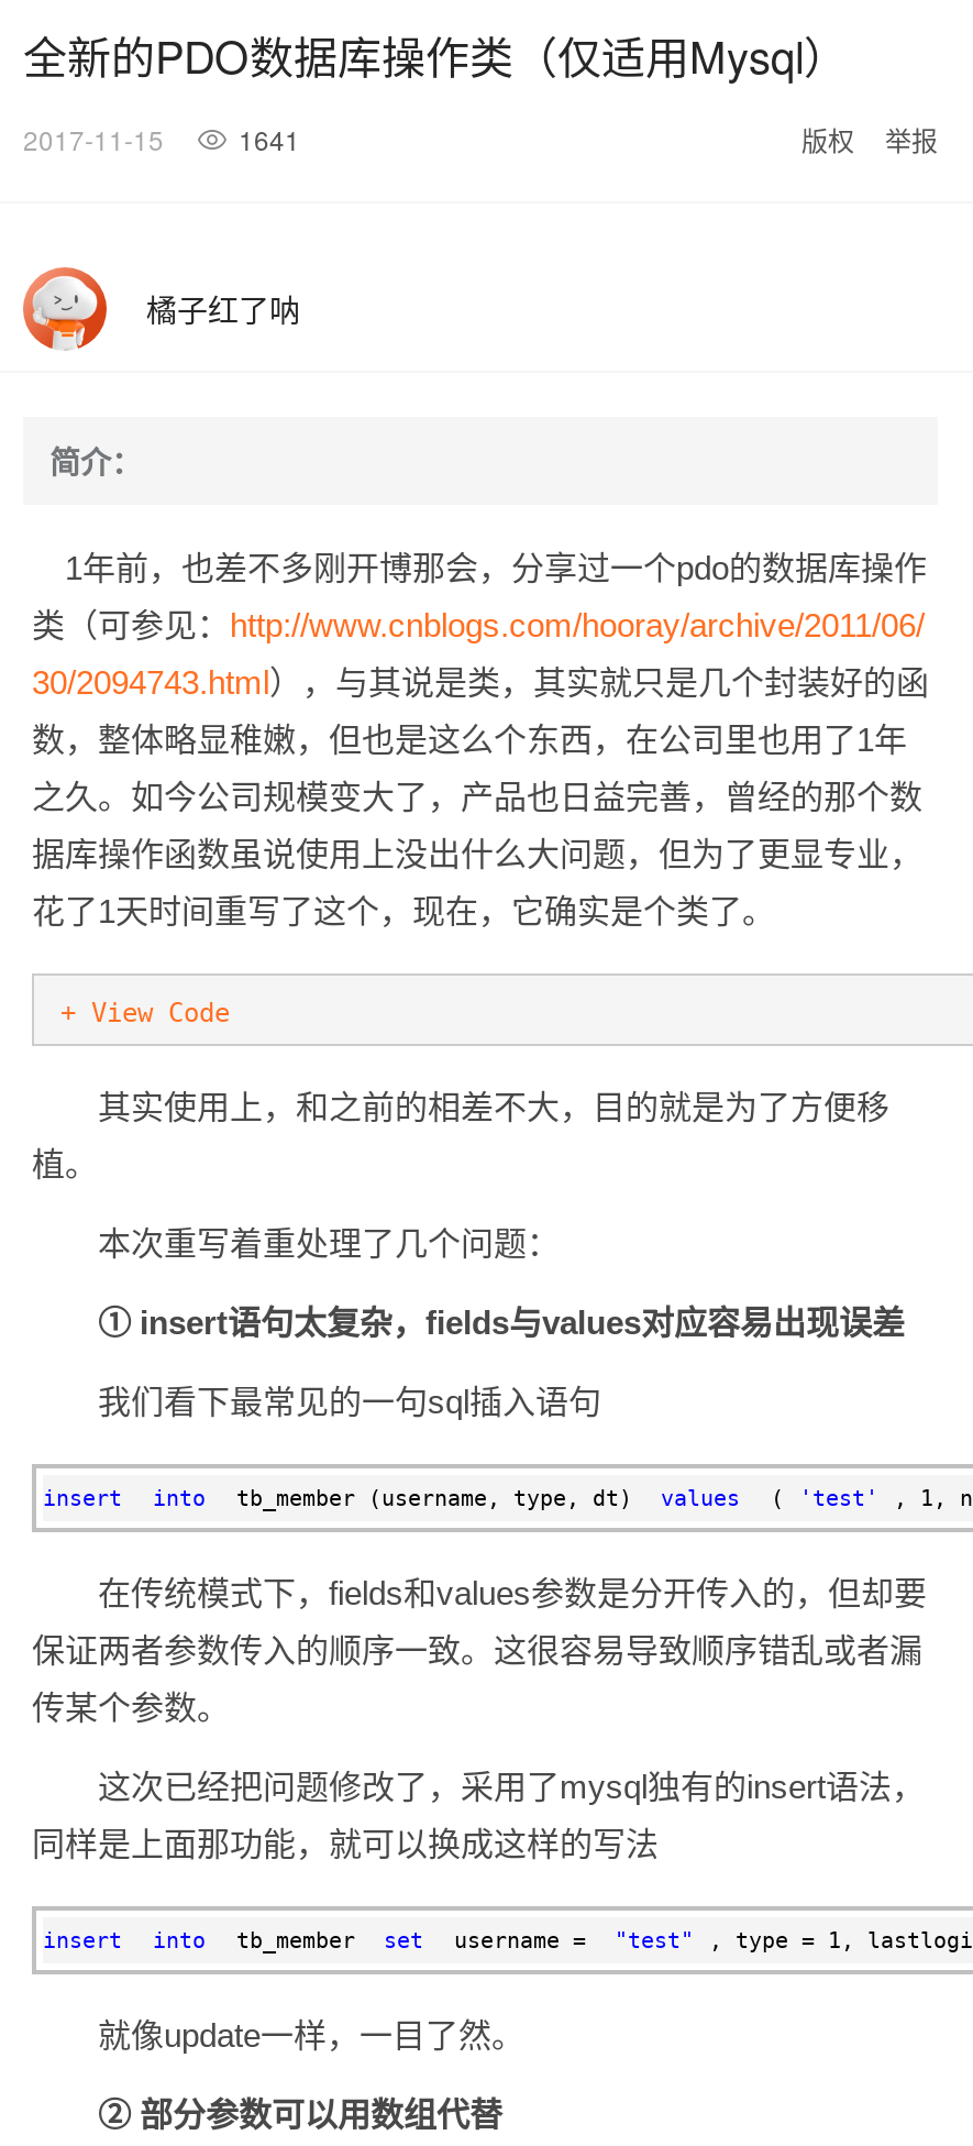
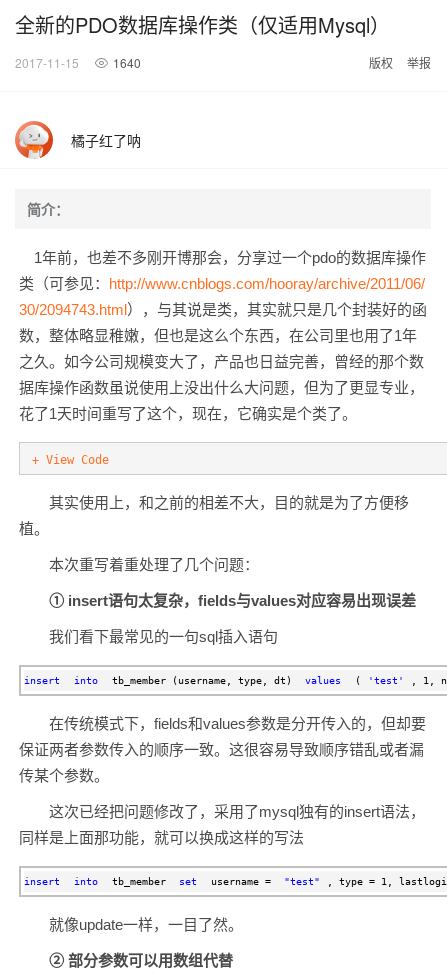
- 2017-11-15 1641
+ 2017-11-15 1640
